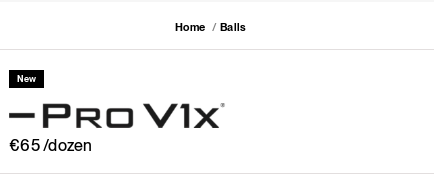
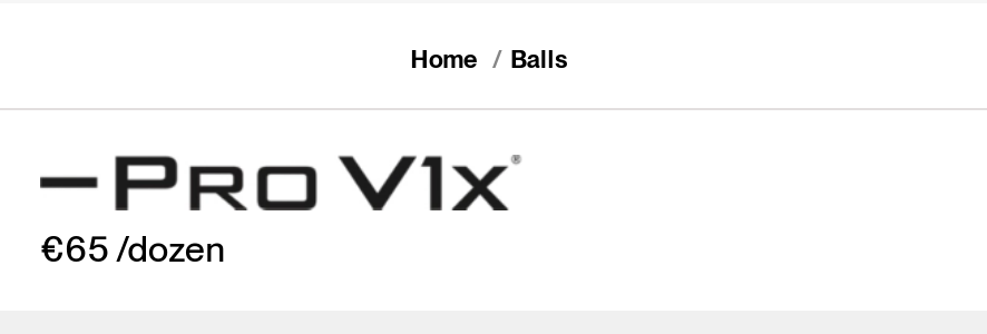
- New
